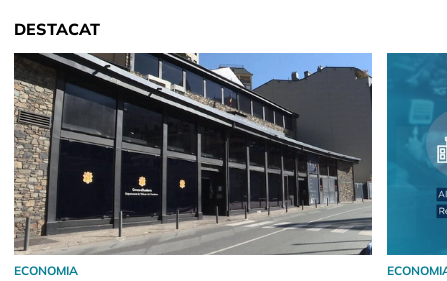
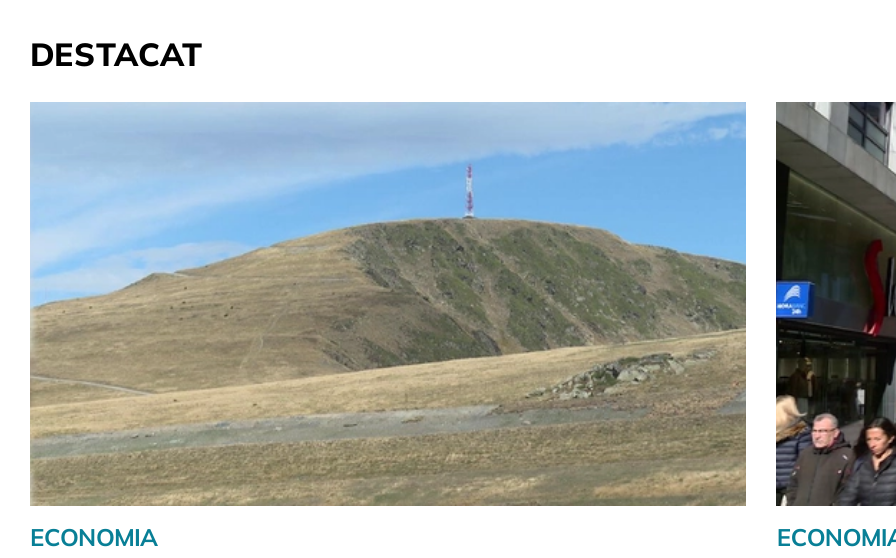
- [image]
+ [image]

- [image]
+ [image]
